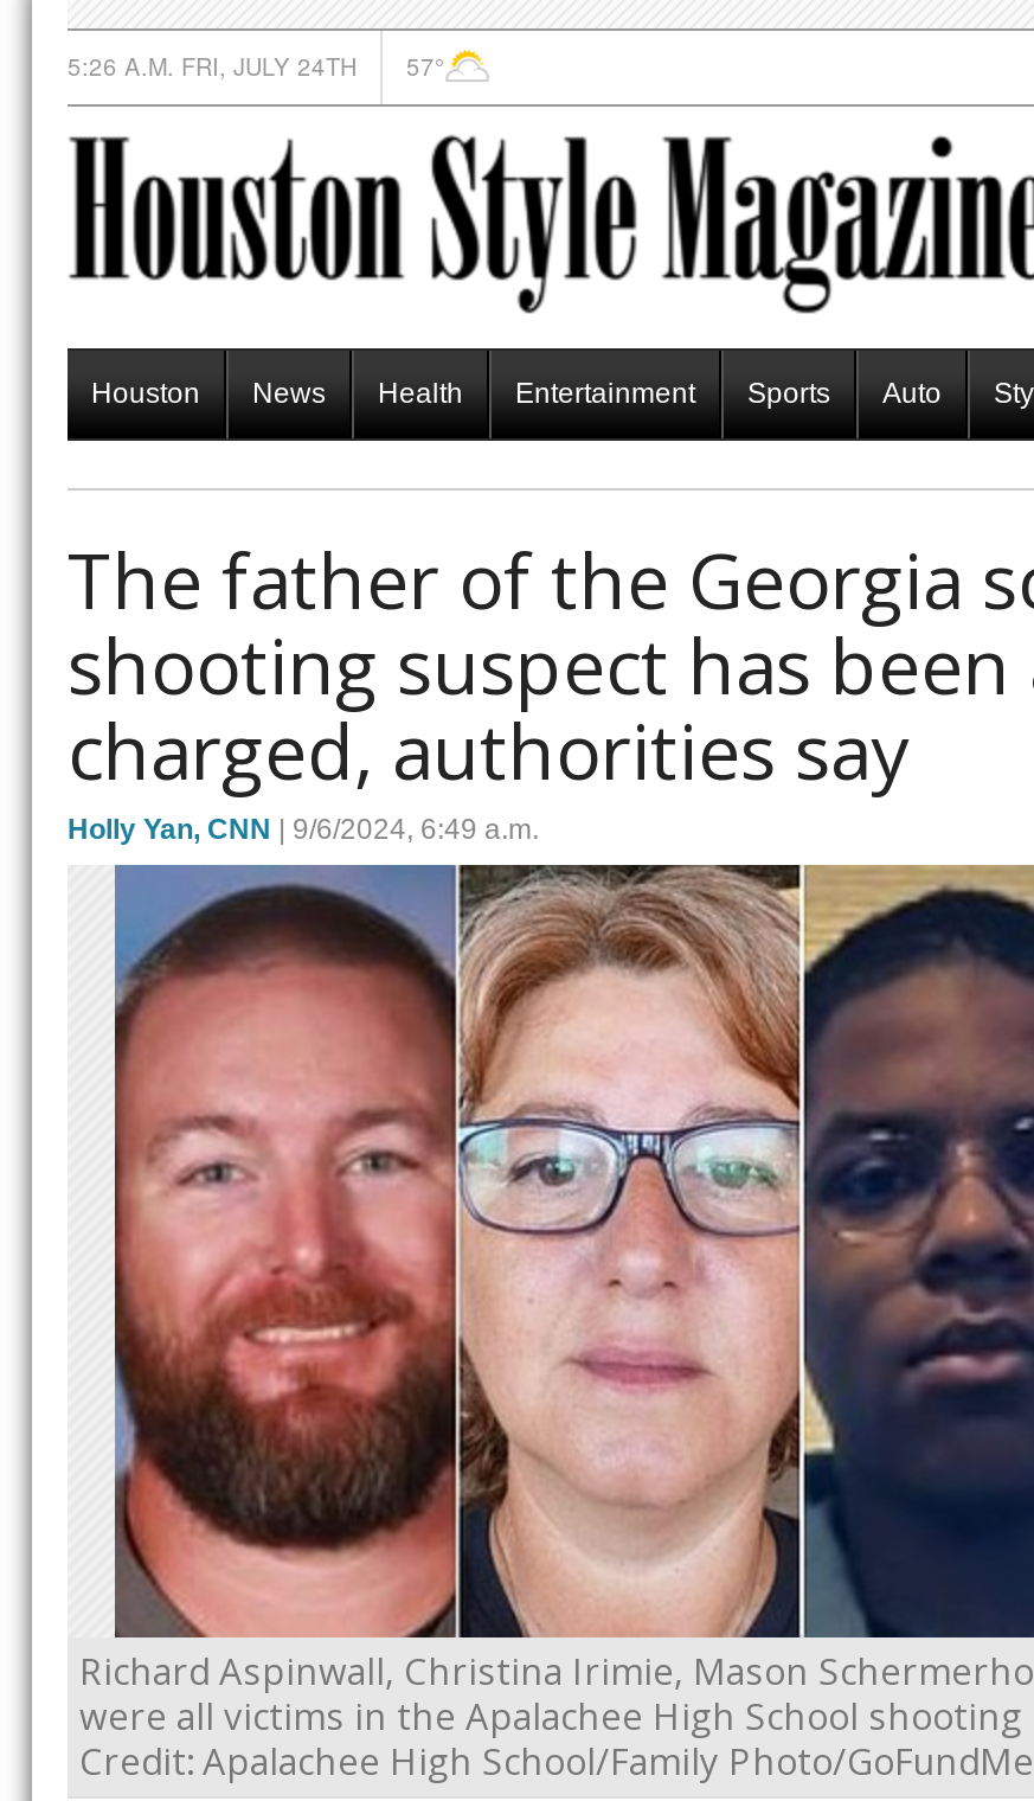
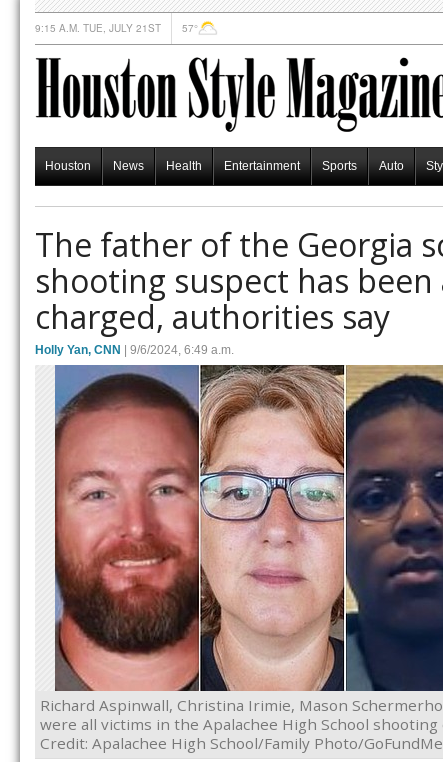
- 5:26 A.M. FRI, JULY 24TH 57°
+ 9:15 A.M. TUE, JULY 21ST 57°
